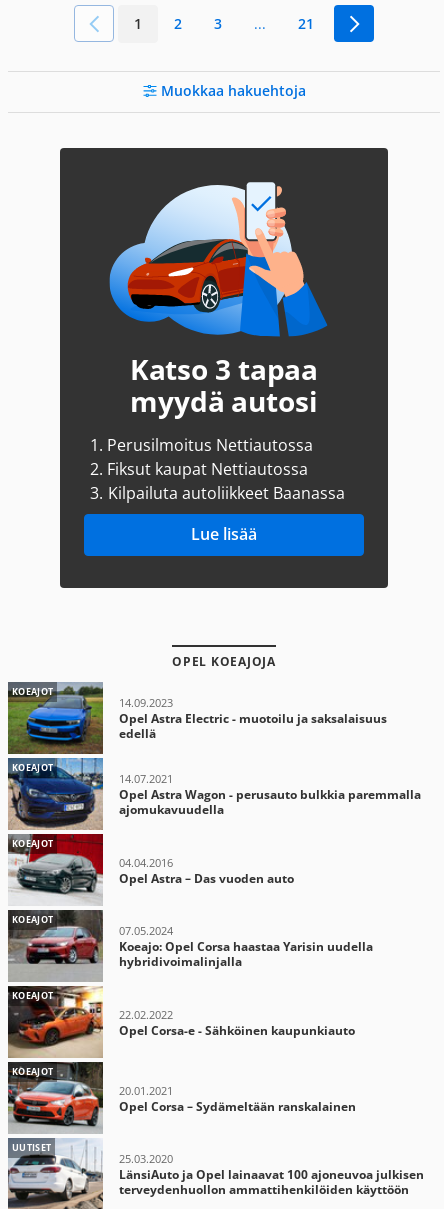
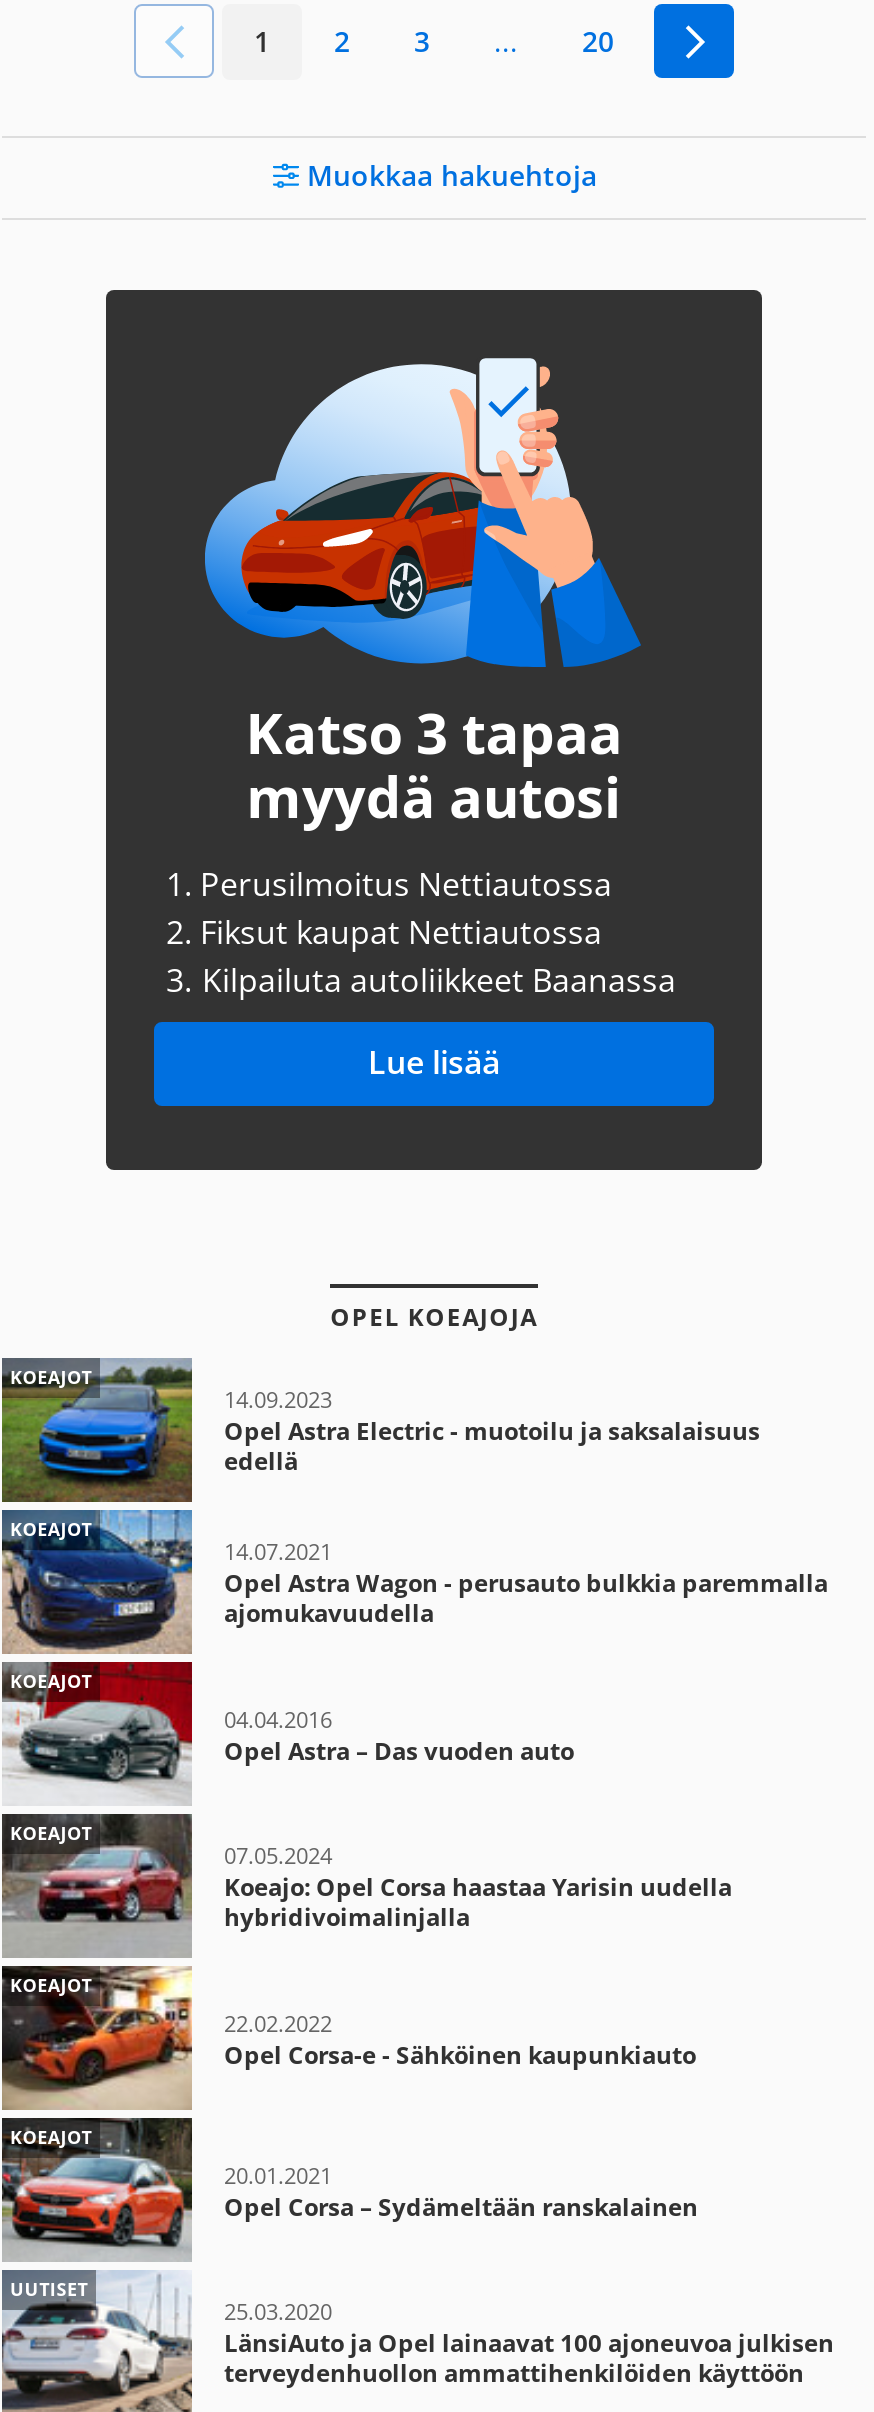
- 21
+ 20
